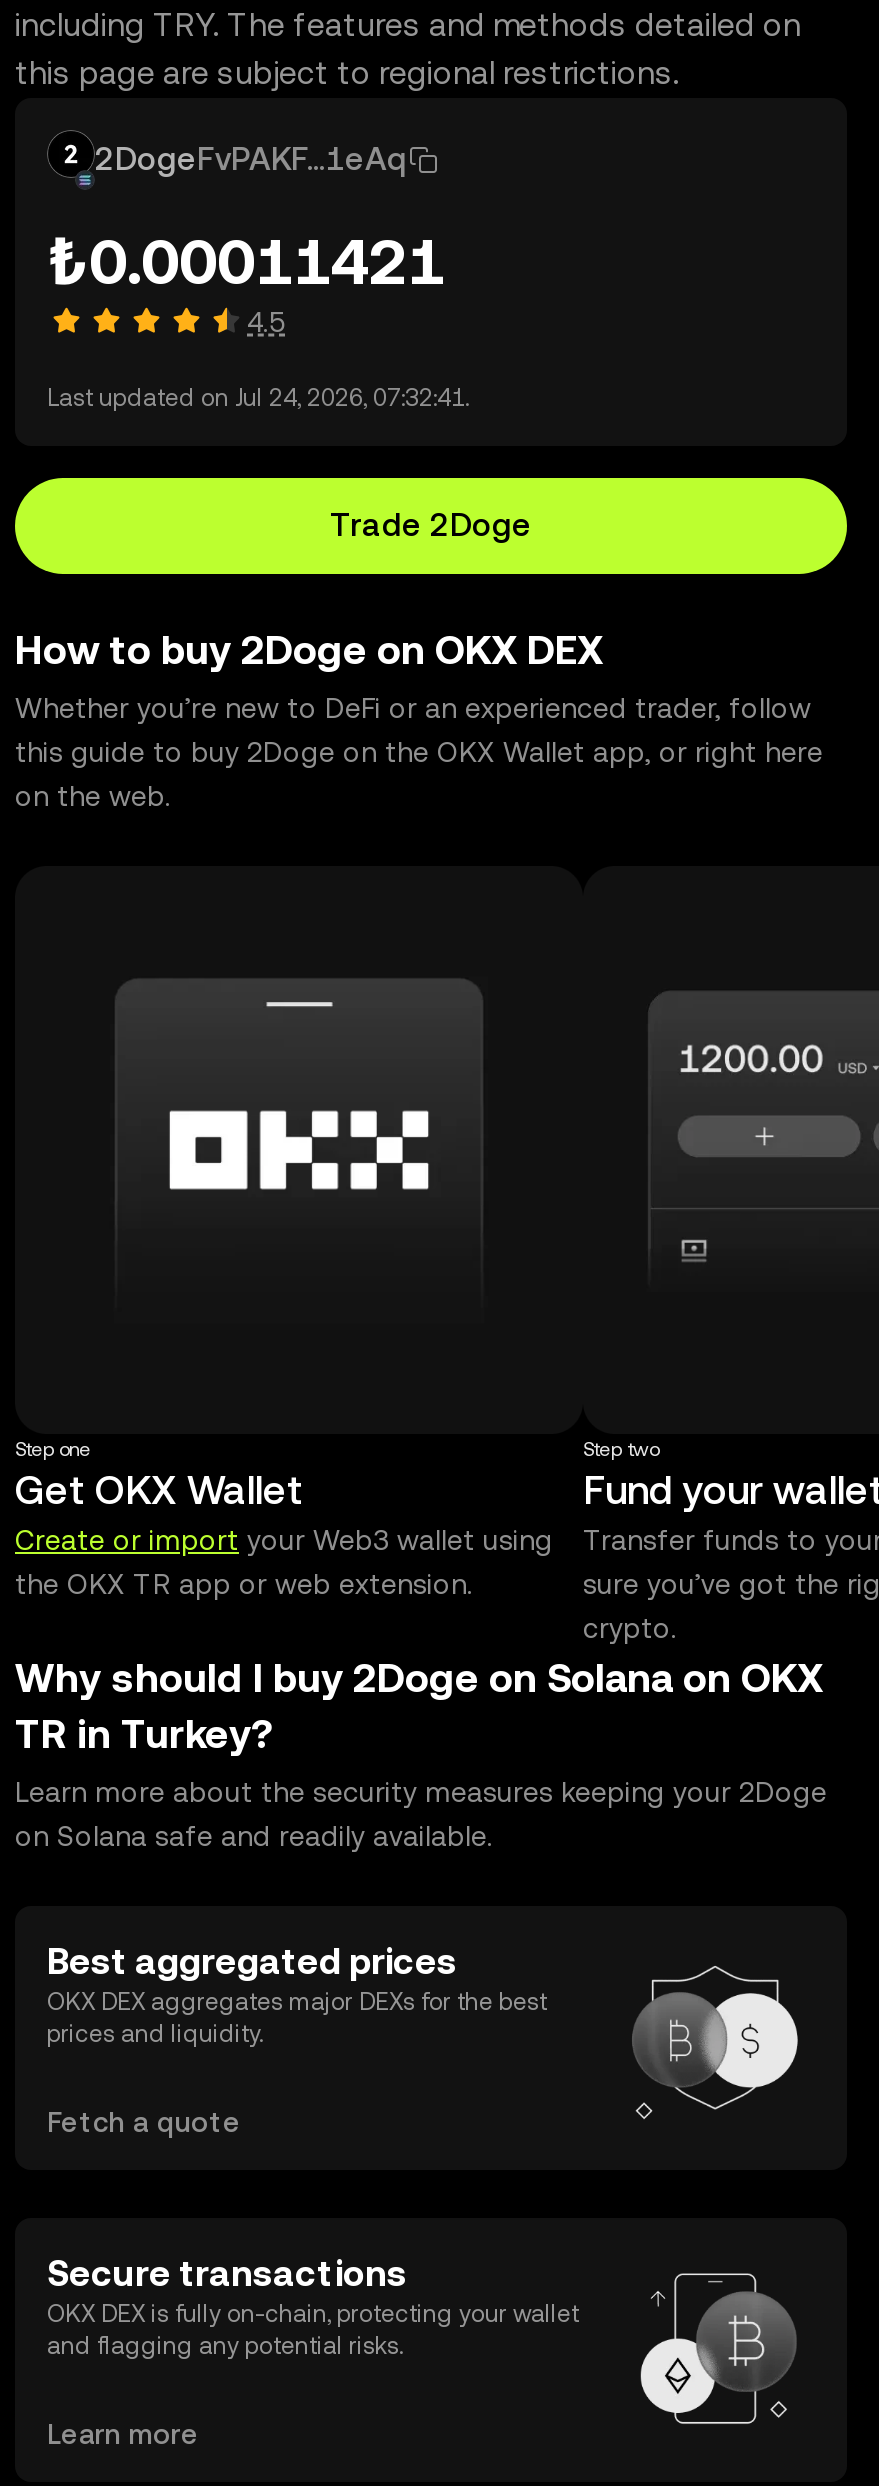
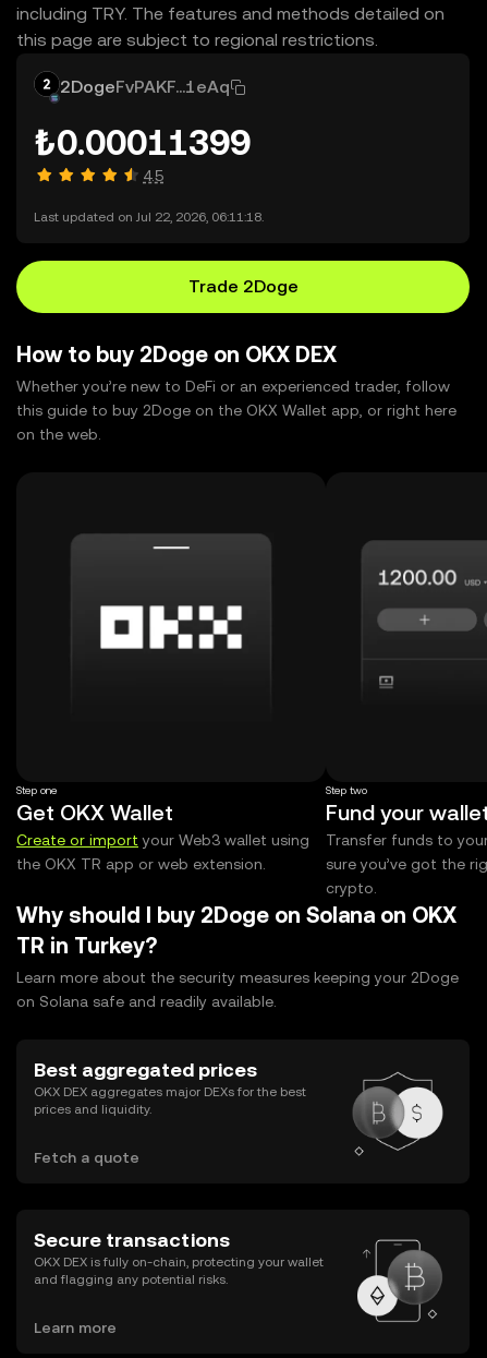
- ₺0.00011421
+ ₺0.00011399

- Last updated on Jul 24, 2026, 07:32:41.
+ Last updated on Jul 22, 2026, 06:11:18.
